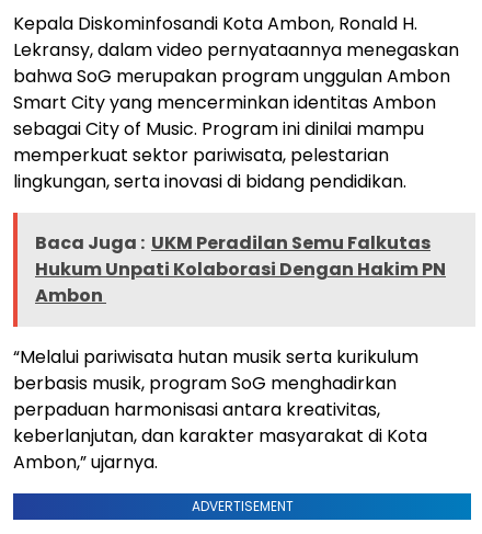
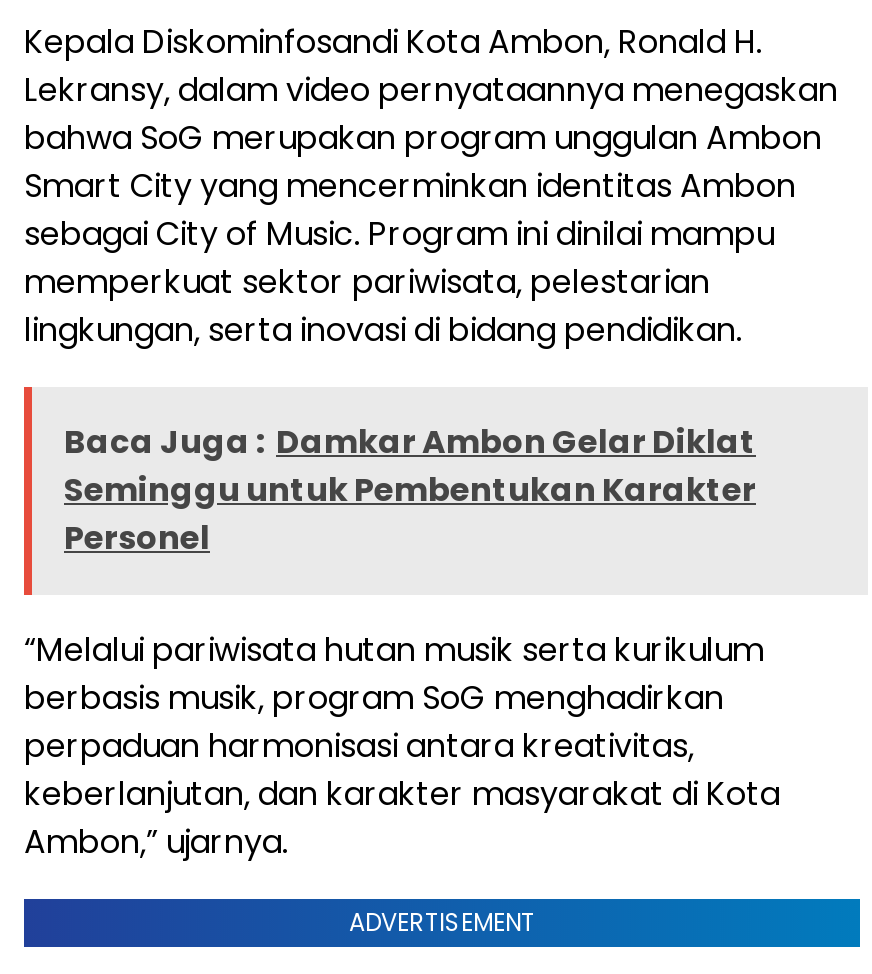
- Baca Juga : UKM Peradilan Semu Falkutas
- Hukum Unpati Kolaborasi Dengan Hakim PN
- Ambon
+ Baca Juga : Damkar Ambon Gelar Diklat
+ Seminggu untuk Pembentukan Karakter
+ Personel
